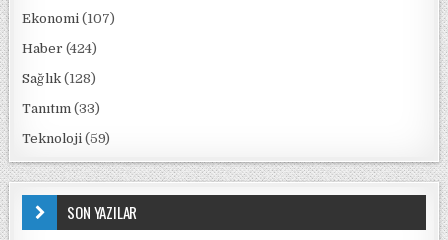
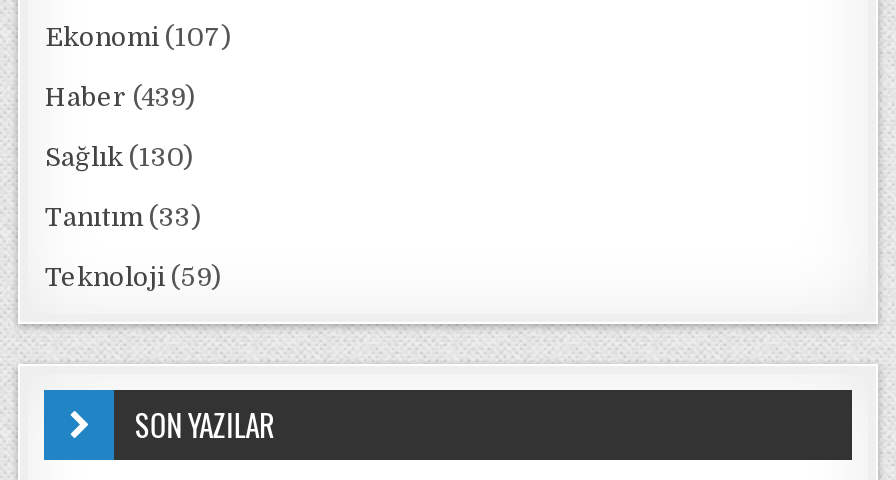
- Haber (424)
+ Haber (439)

- Sağlık (128)
+ Sağlık (130)
